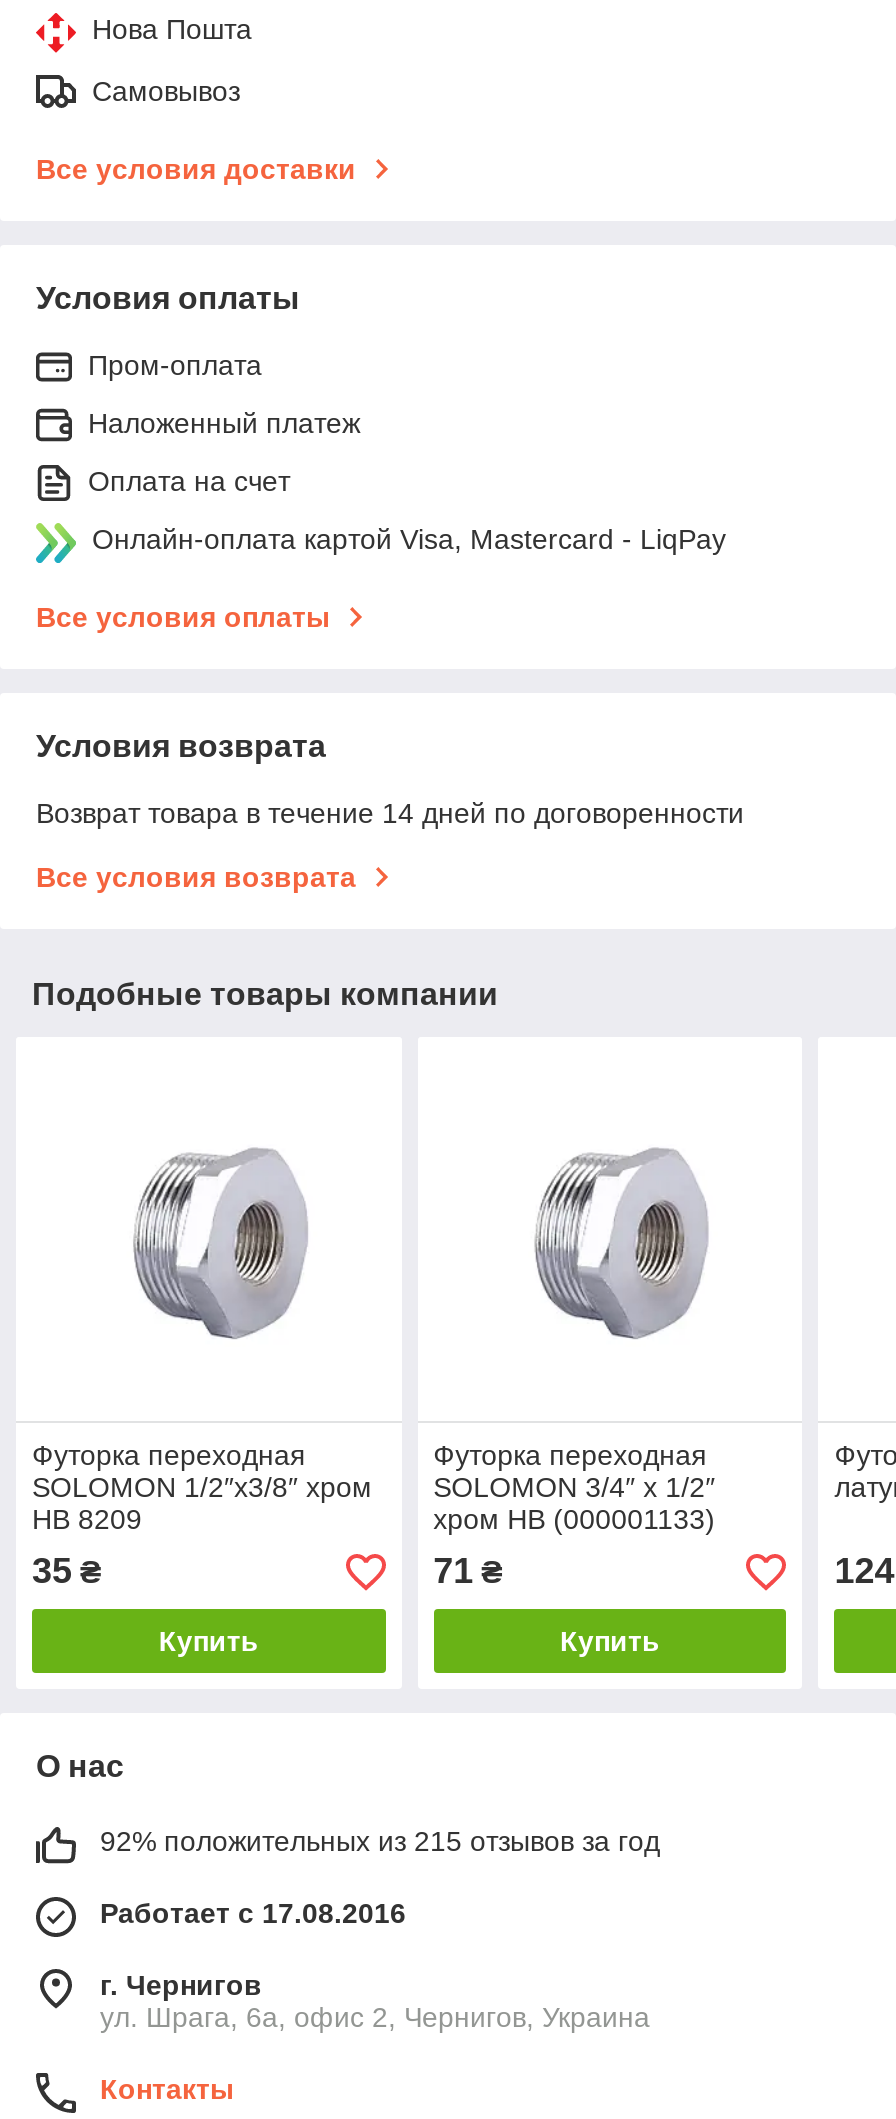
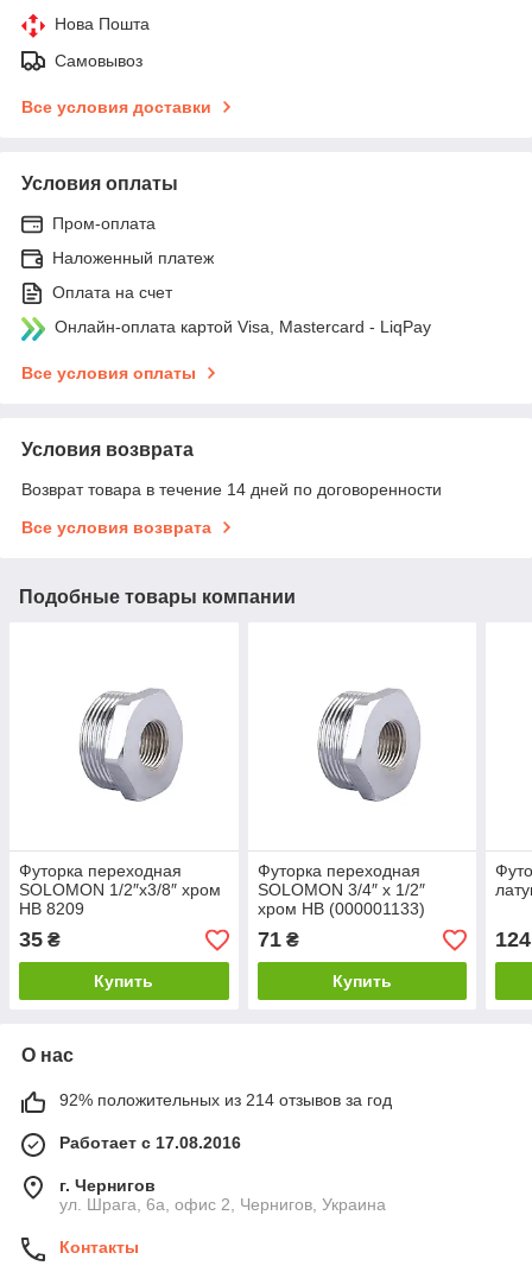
- 92% положительных из 215 отзывов за год
+ 92% положительных из 214 отзывов за год
